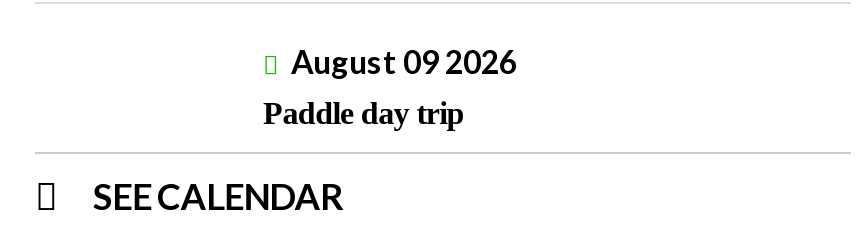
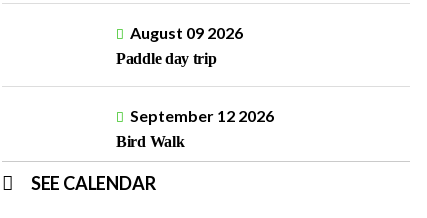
+ September 12 2026
+ Bird Walk
